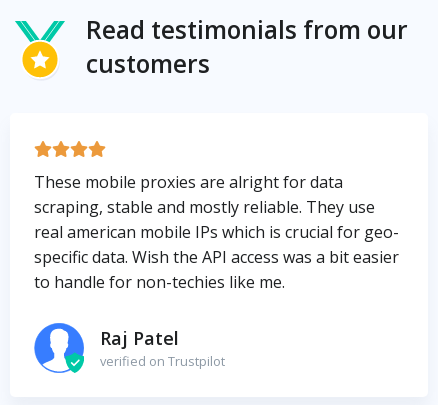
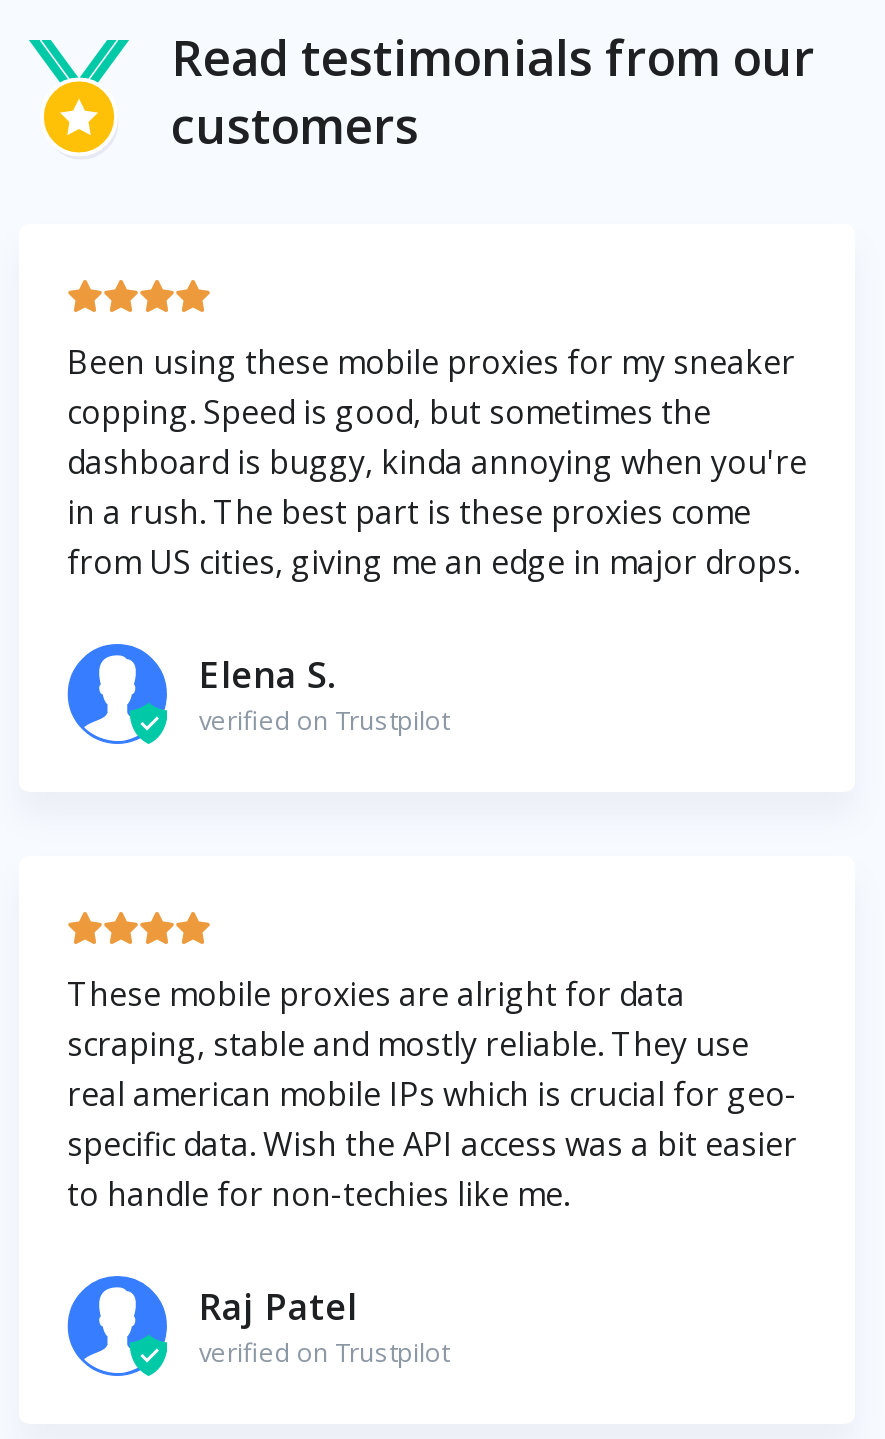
+ Been using these mobile proxies for my sneaker
+ copping. Speed is good, but sometimes the
+ dashboard is buggy, kinda annoying when you're
+ in a rush. The best part is these proxies come
+ from US cities, giving me an edge in major drops.
+ Elena S.
+ verified on Trustpilot
